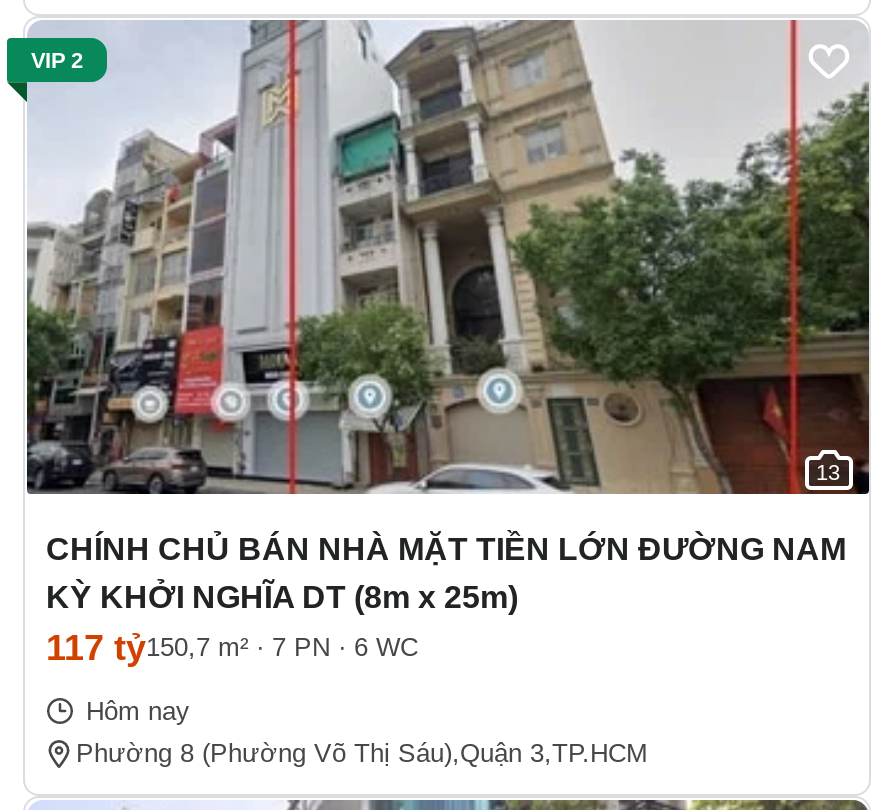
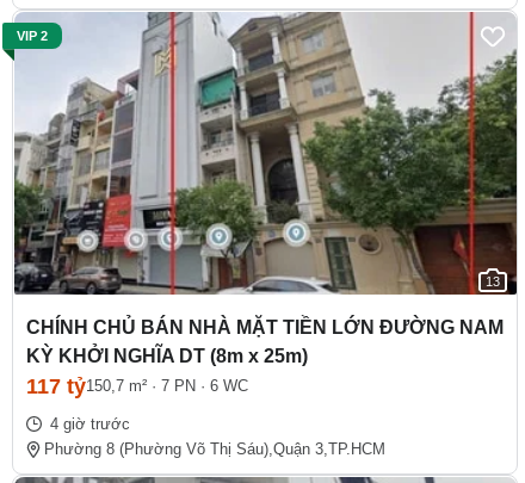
- Hôm nay
+ 4 giờ trước
